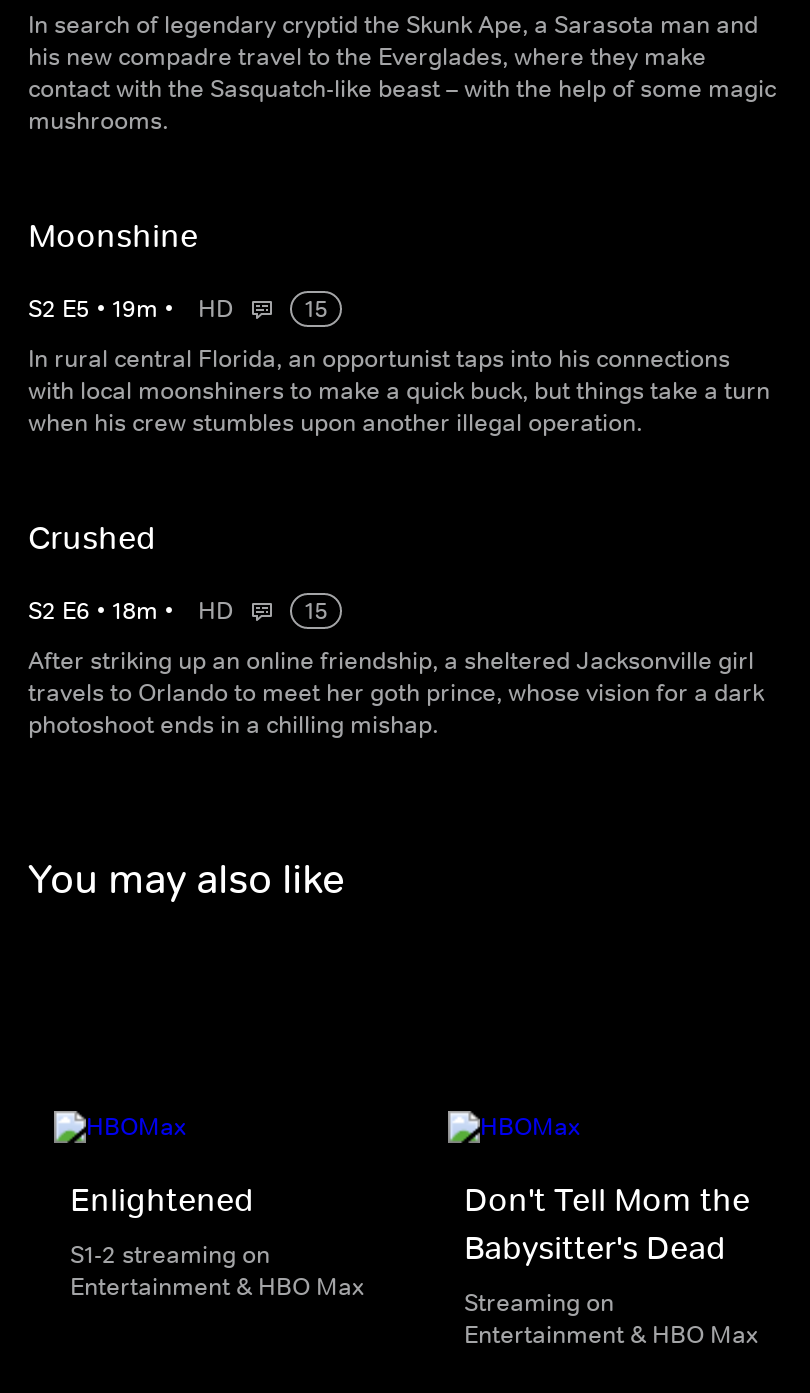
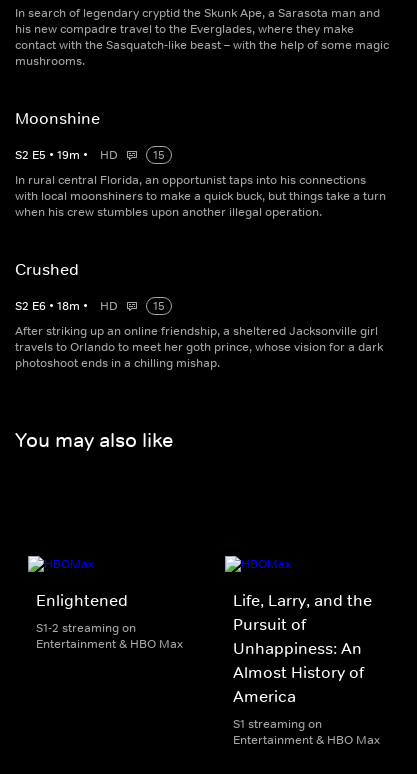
- Don't Tell Mom the
- Babysitter's Dead
+ Life, Larry, and the
+ Pursuit of
+ Unhappiness: An
+ Almost History of
+ America

- Streaming on
+ S1 streaming on
